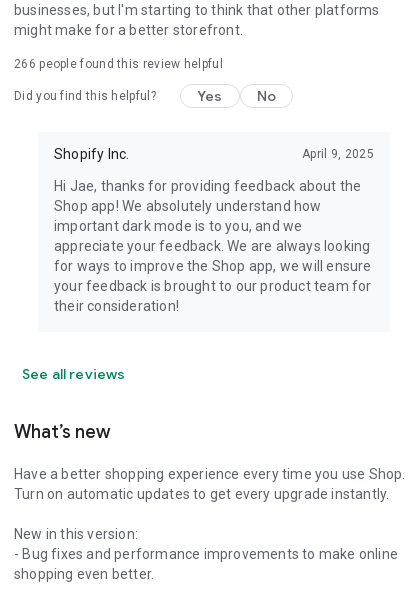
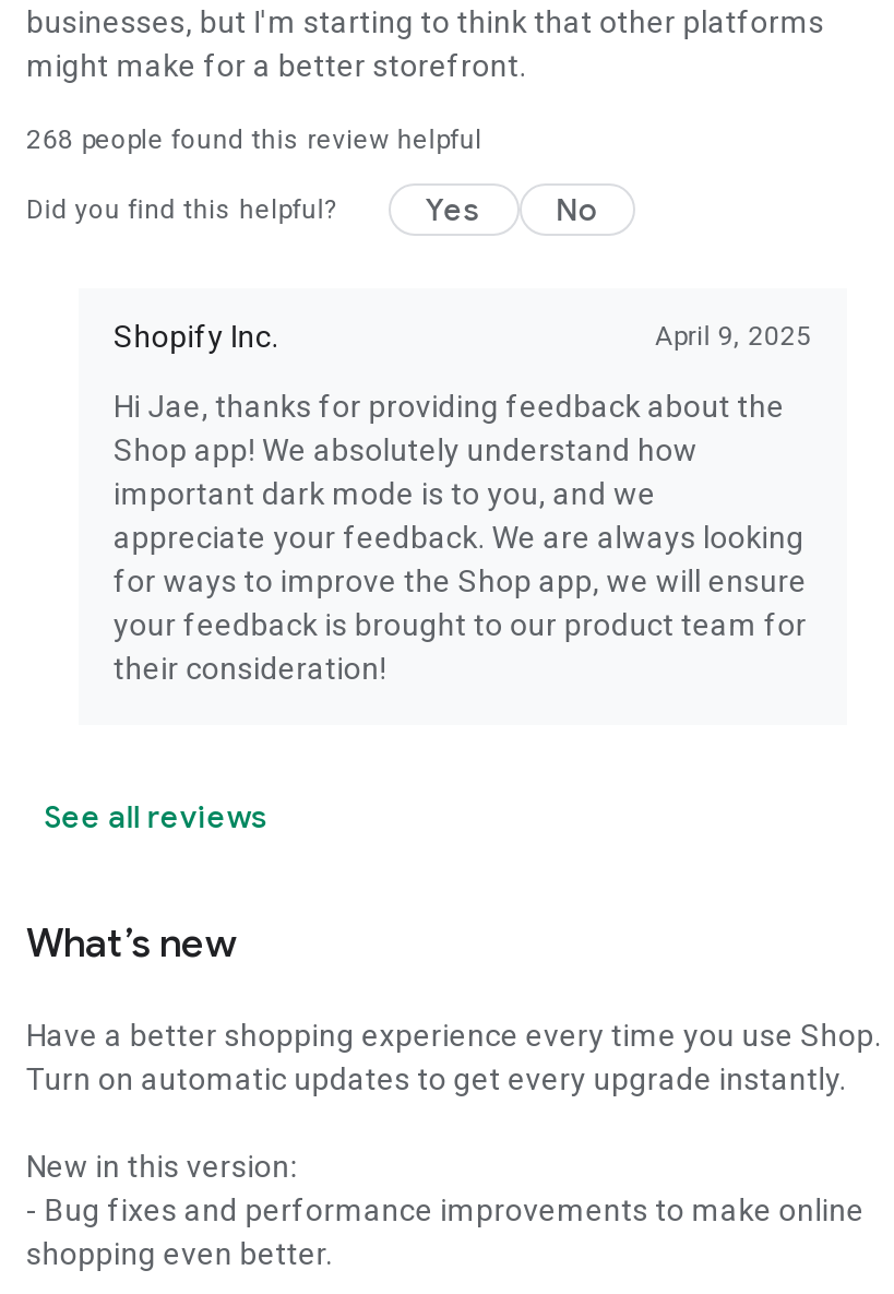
- 266 people found this review helpful
+ 268 people found this review helpful
